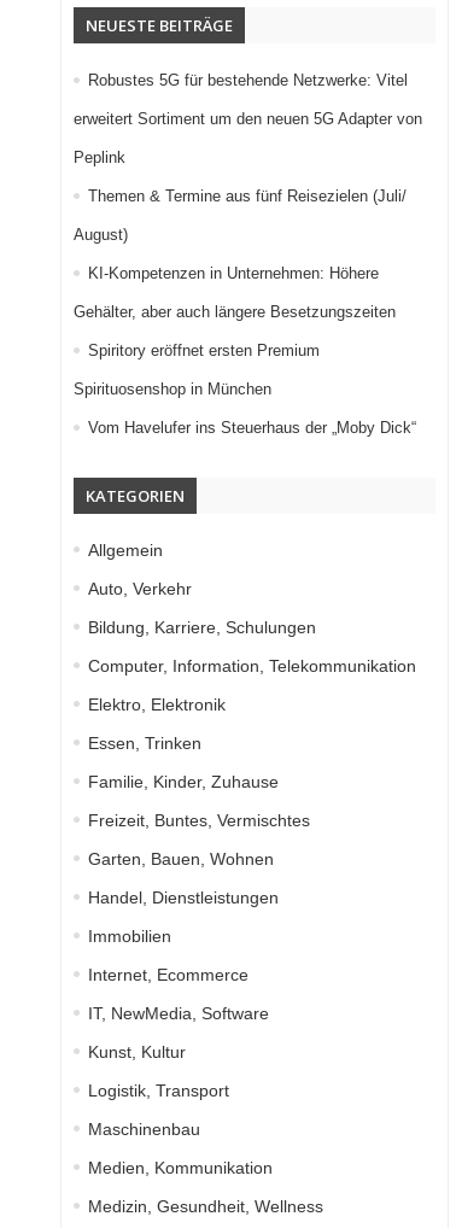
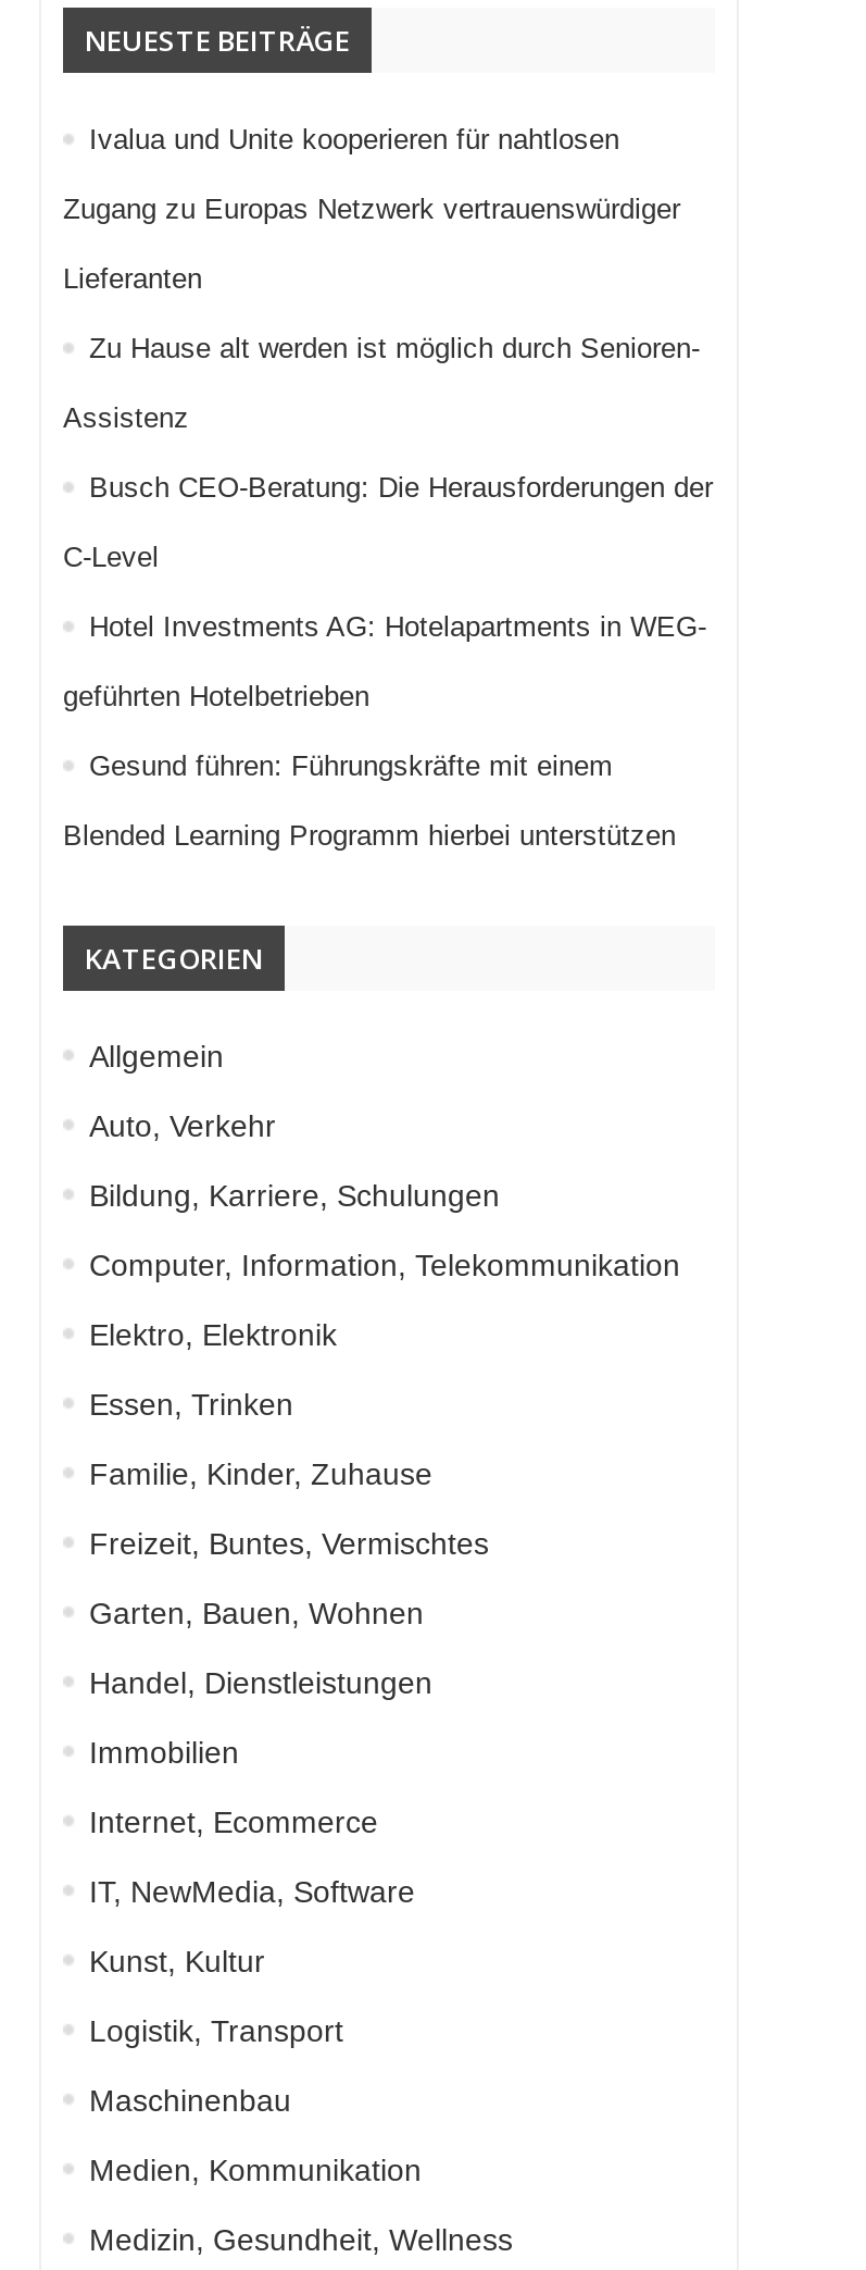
- Robustes 5G für bestehende Netzwerke: Vitel
- erweitert Sortiment um den neuen 5G Adapter von
- Peplink
- Themen & Termine aus fünf Reisezielen (Juli/
- August)
- KI-Kompetenzen in Unternehmen: Höhere
- Gehälter, aber auch längere Besetzungszeiten
- Spiritory eröffnet ersten Premium
- Spirituosenshop in München
- Vom Havelufer ins Steuerhaus der „Moby Dick“
+ Ivalua und Unite kooperieren für nahtlosen
+ Zugang zu Europas Netzwerk vertrauenswürdiger
+ Lieferanten
+ Zu Hause alt werden ist möglich durch Senioren-
+ Assistenz
+ Busch CEO-Beratung: Die Herausforderungen der
+ C-Level
+ Hotel Investments AG: Hotelapartments in WEG-
+ geführten Hotelbetrieben
+ Gesund führen: Führungskräfte mit einem
+ Blended Learning Programm hierbei unterstützen
